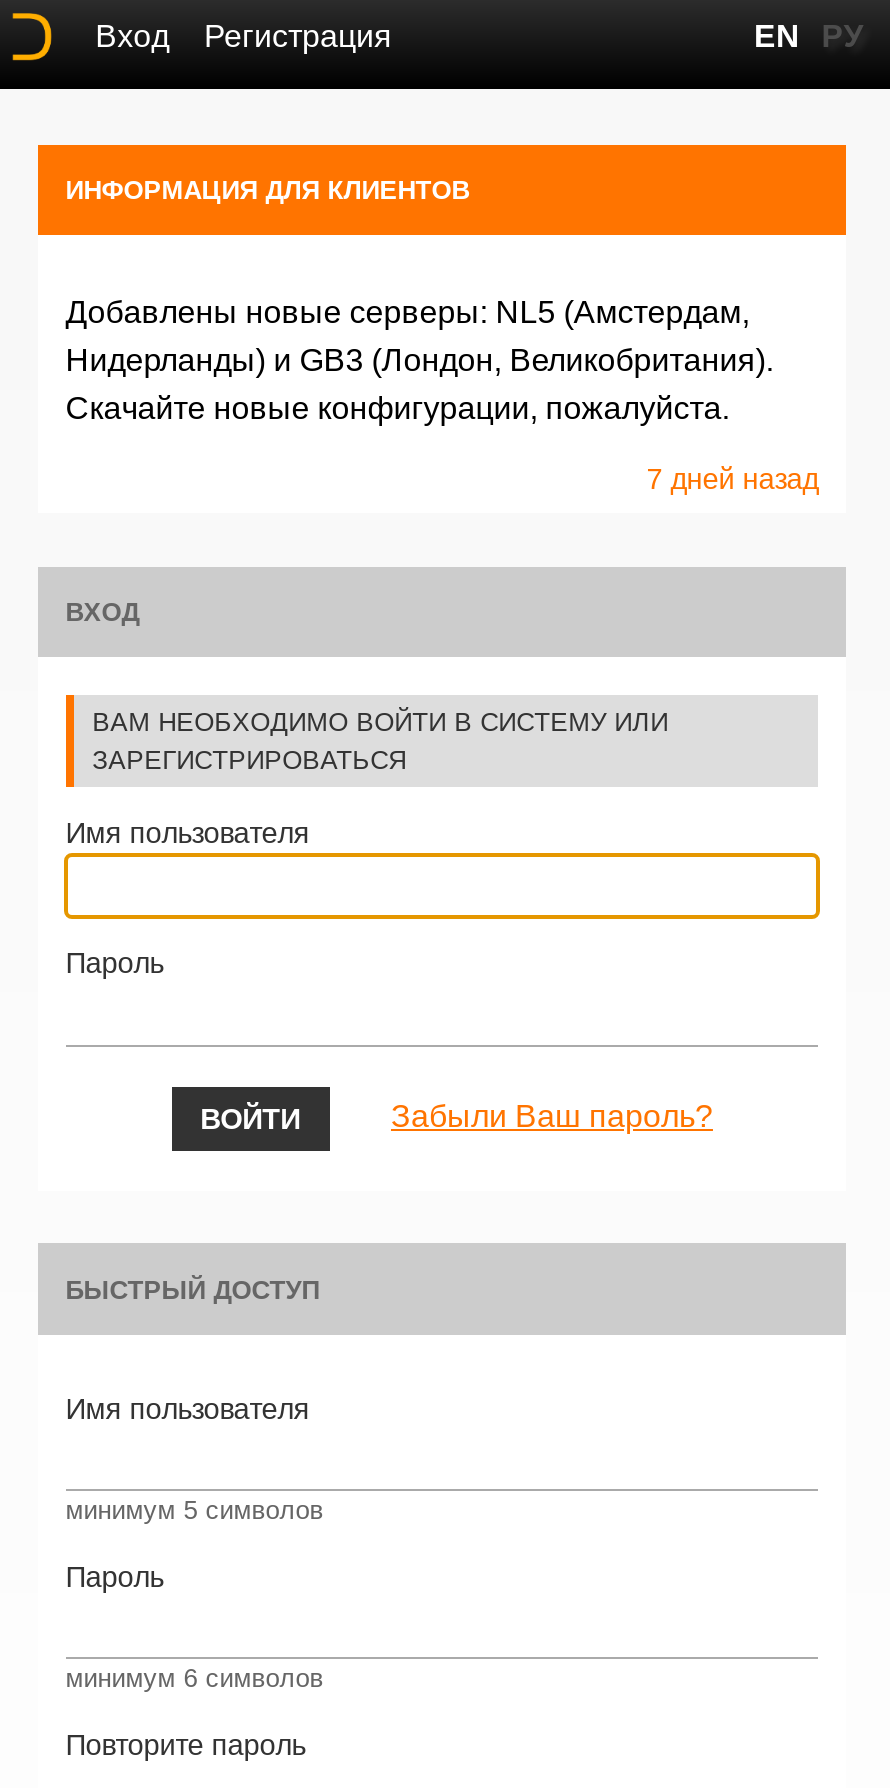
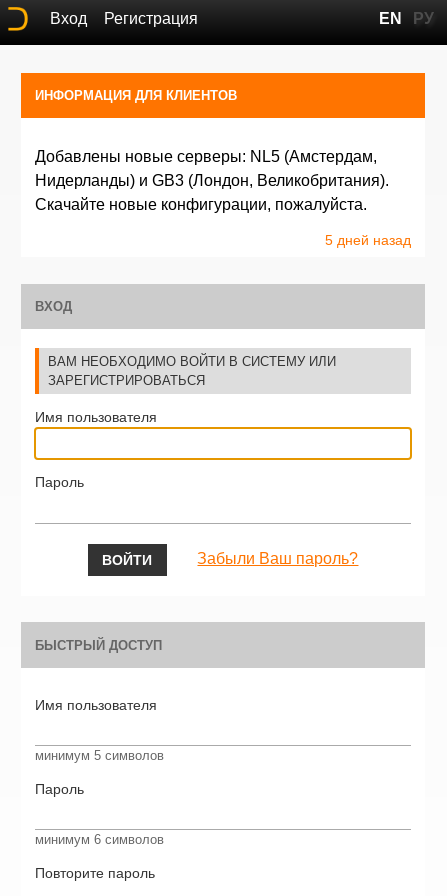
- 7 дней назад
+ 5 дней назад
